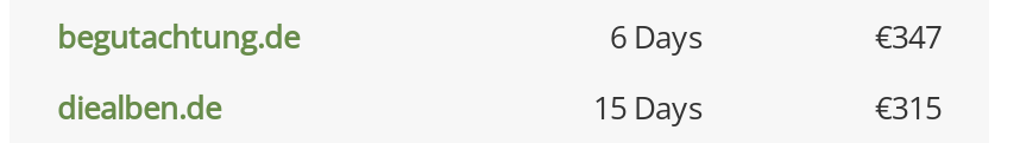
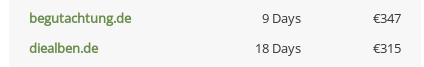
- 6 Days
+ 9 Days

- 15 Days
+ 18 Days
